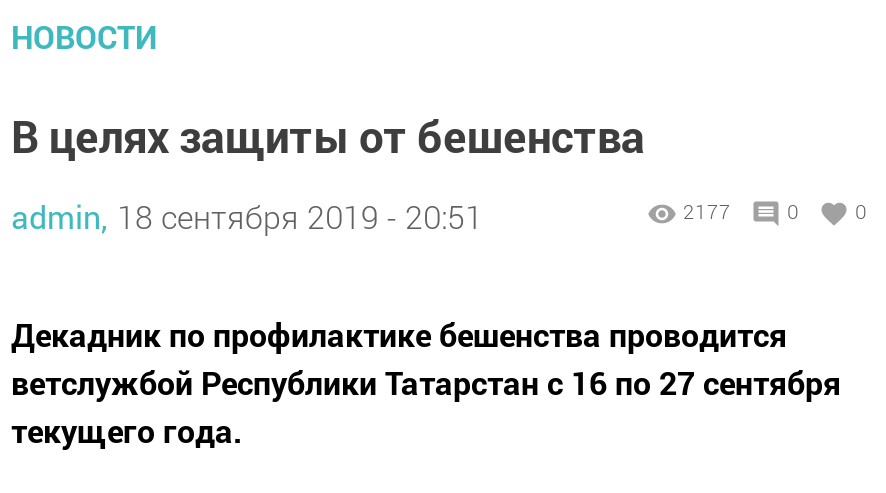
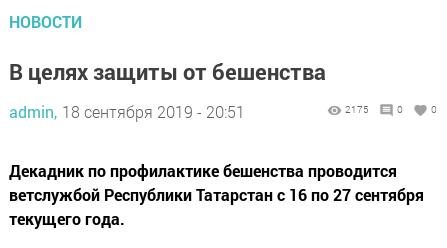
- 2177
+ 2175
